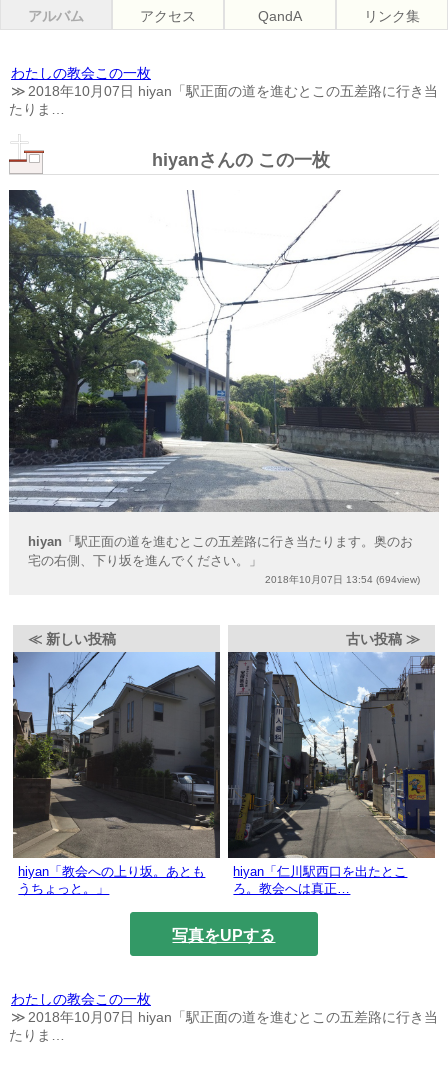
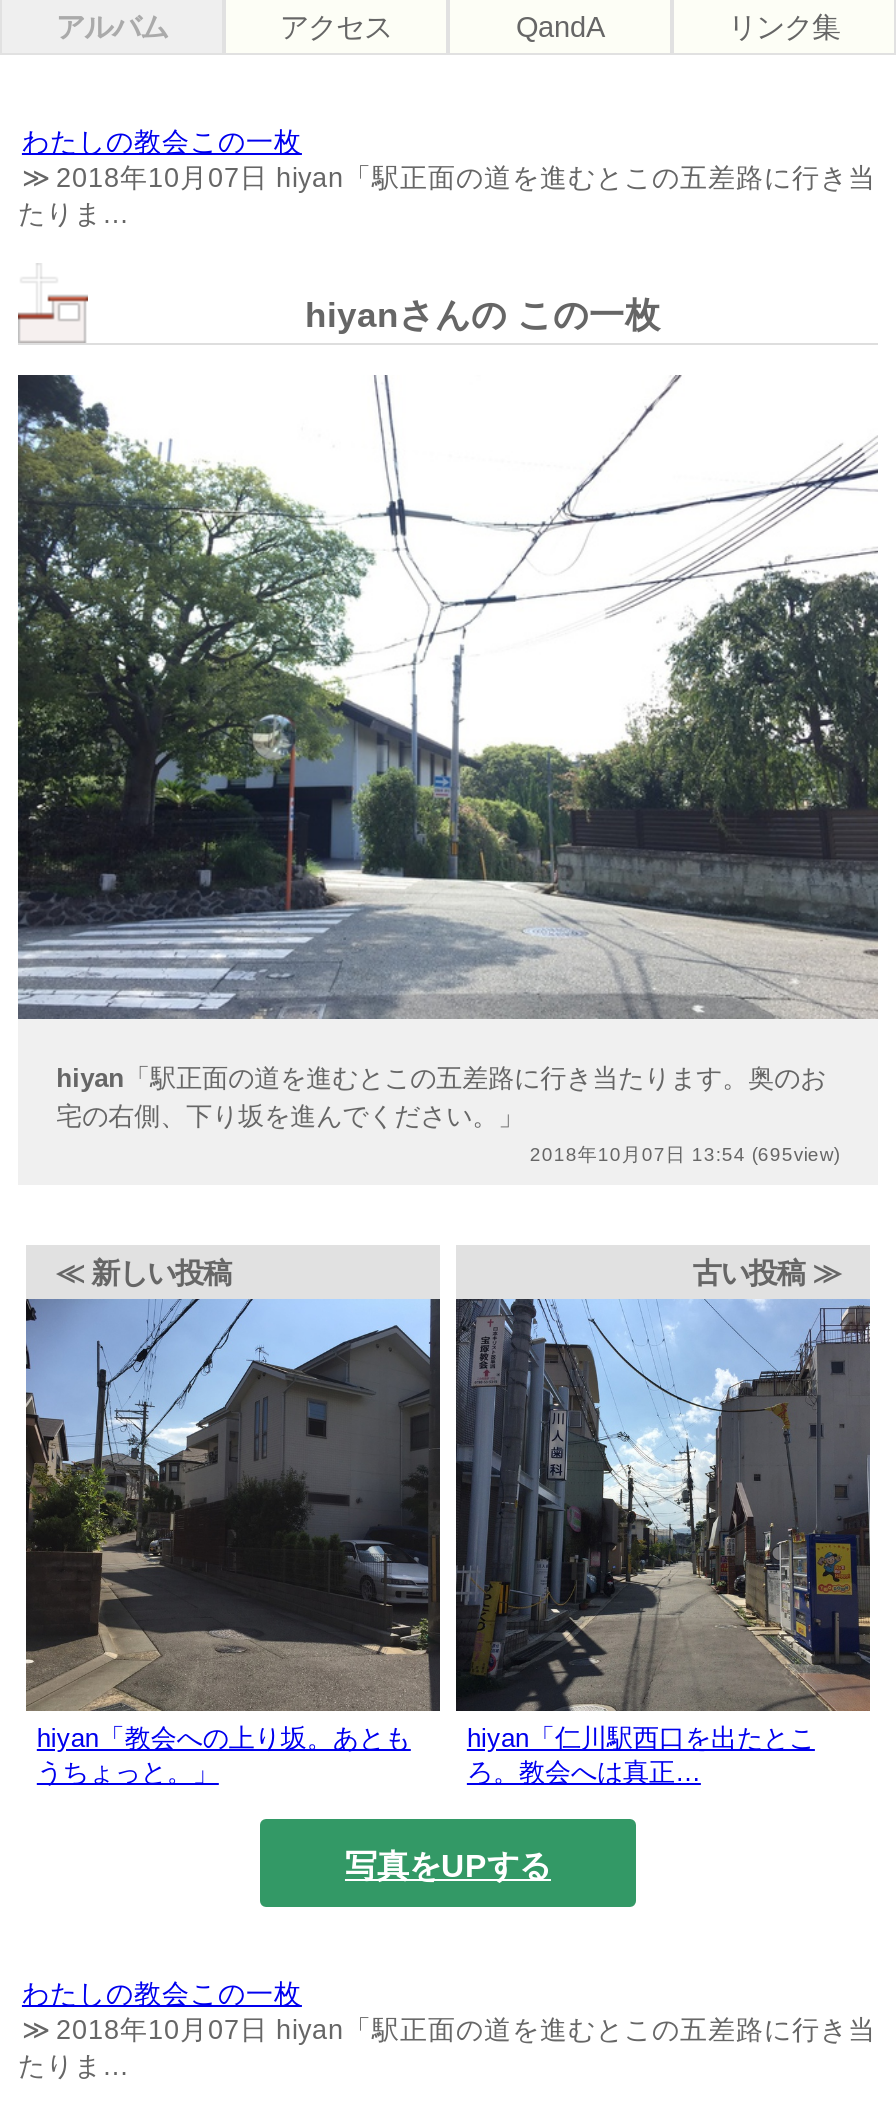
- 2018年10月07日 13:54 (694view)
+ 2018年10月07日 13:54 (695view)
